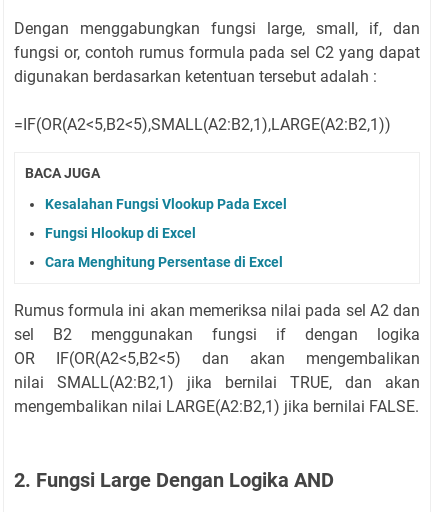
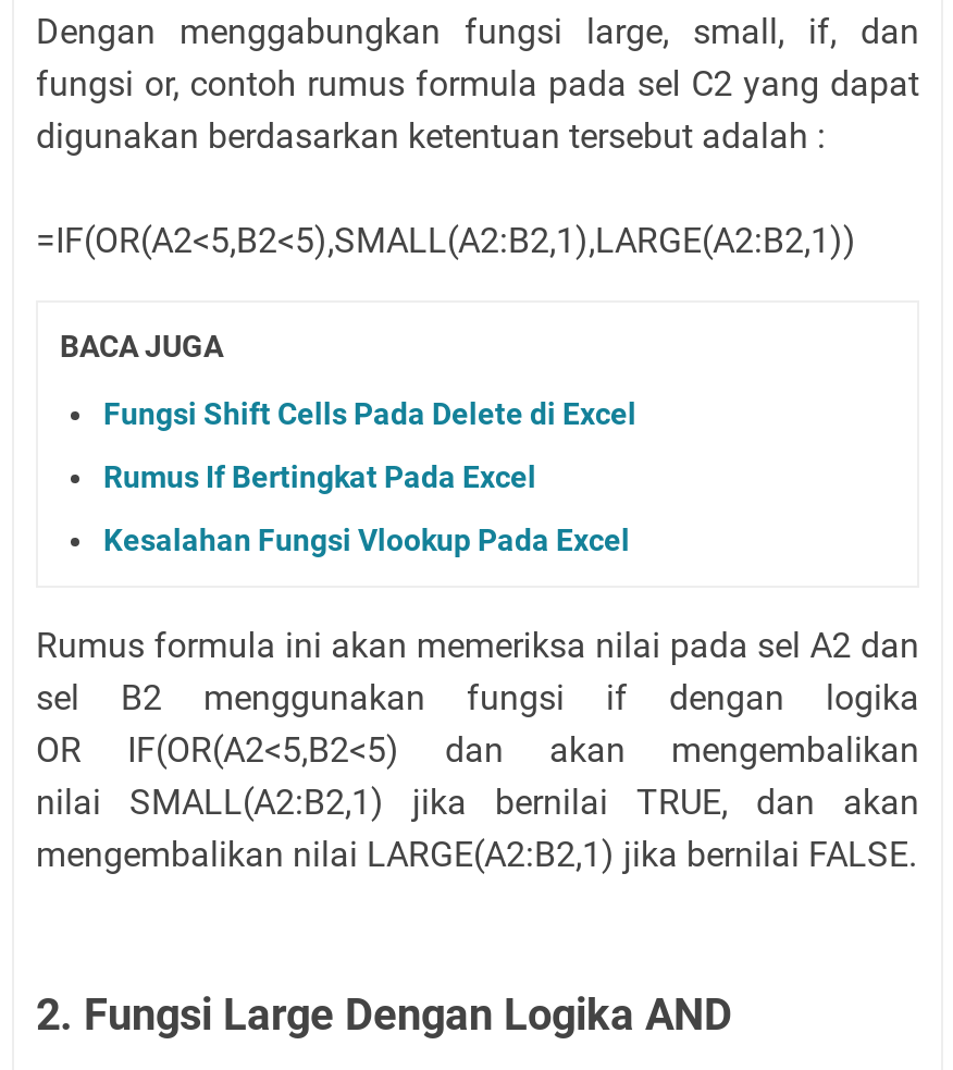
+ Fungsi Shift Cells Pada Delete di Excel
+ Rumus If Bertingkat Pada Excel

moved down: Kesalahan Fungsi Vlookup Pada Excel

- Fungsi Hlookup di Excel
- Cara Menghitung Persentase di Excel
